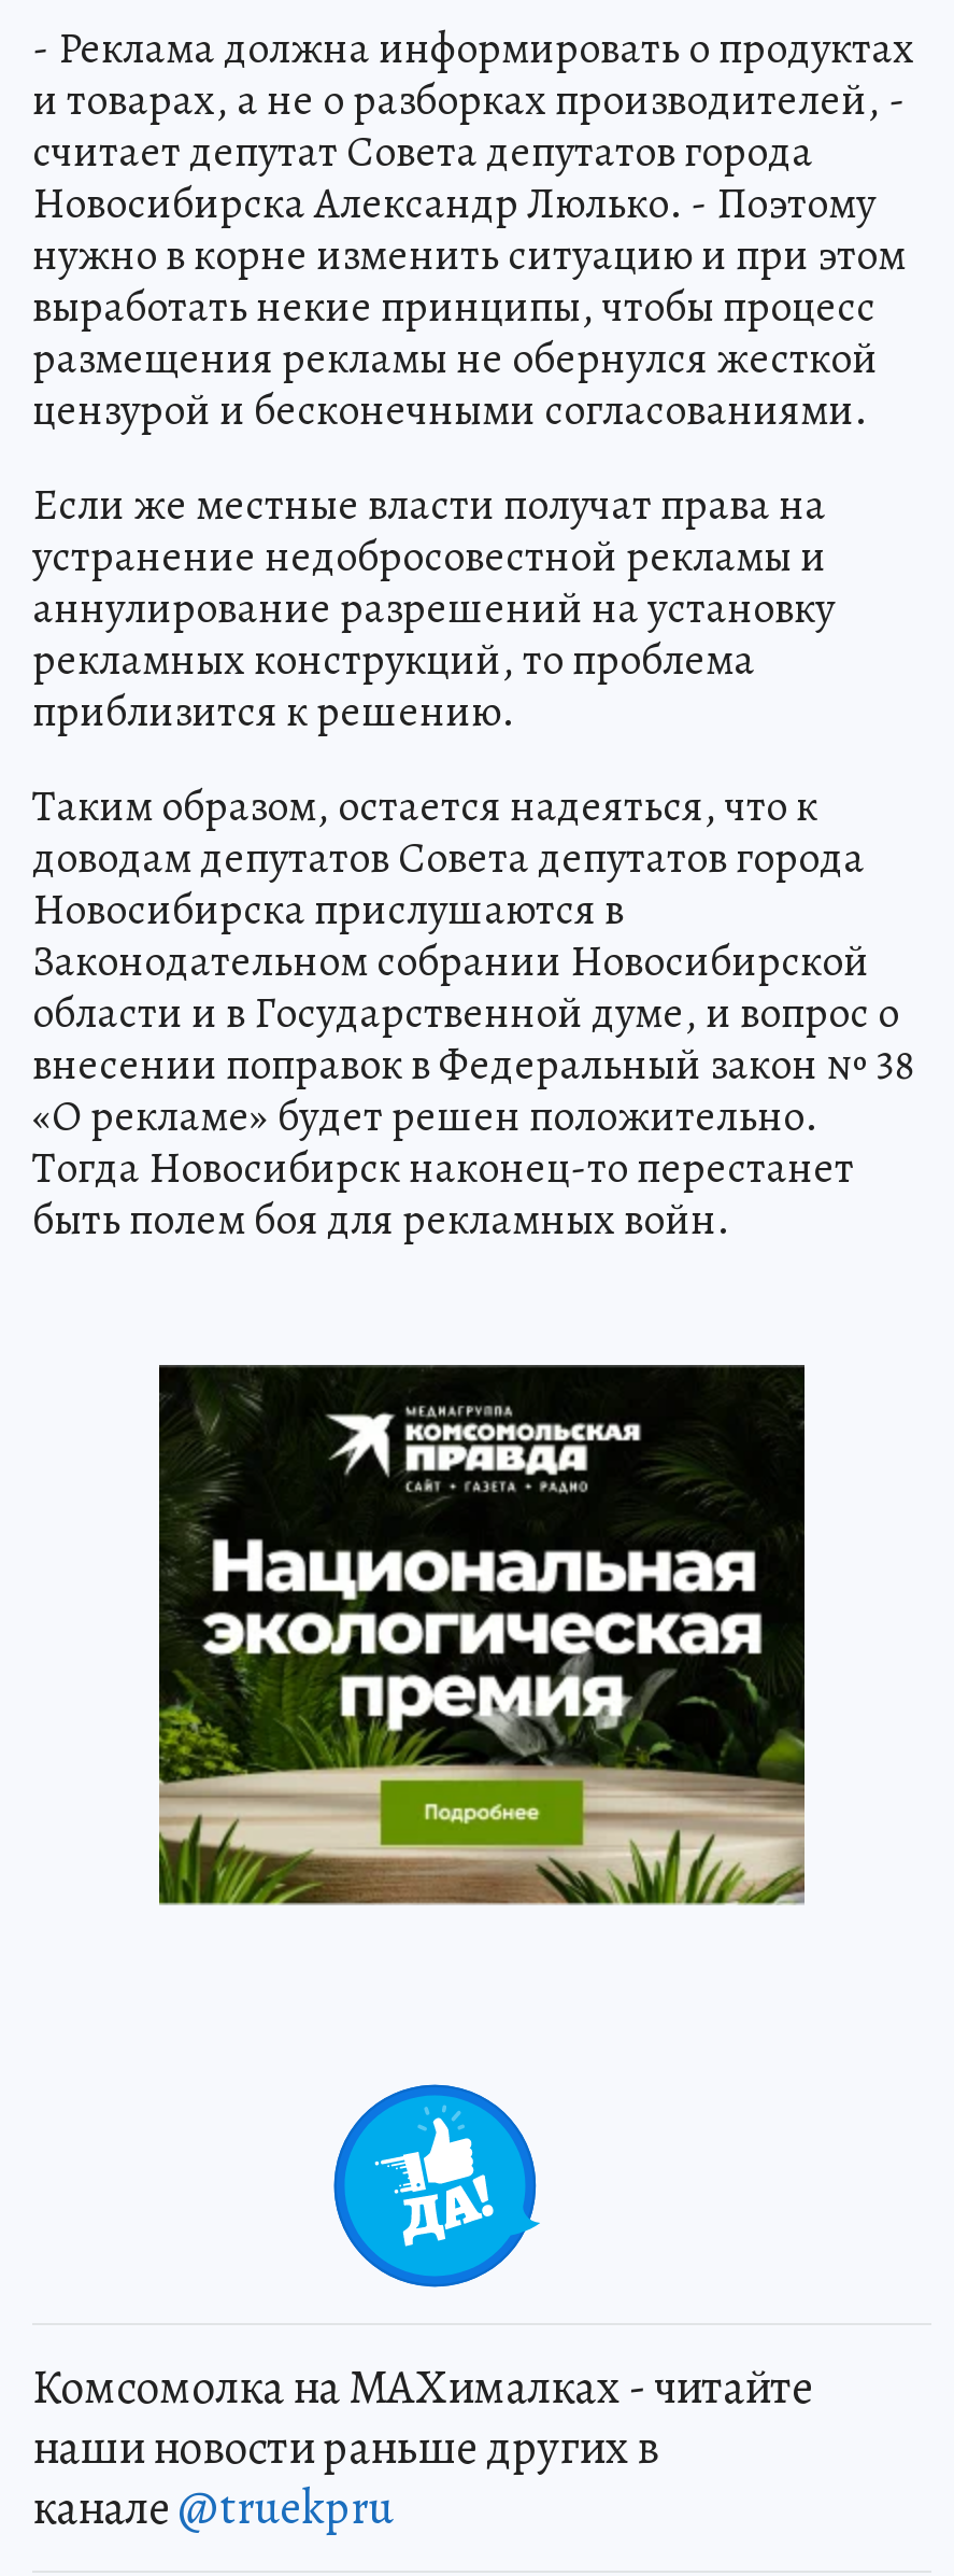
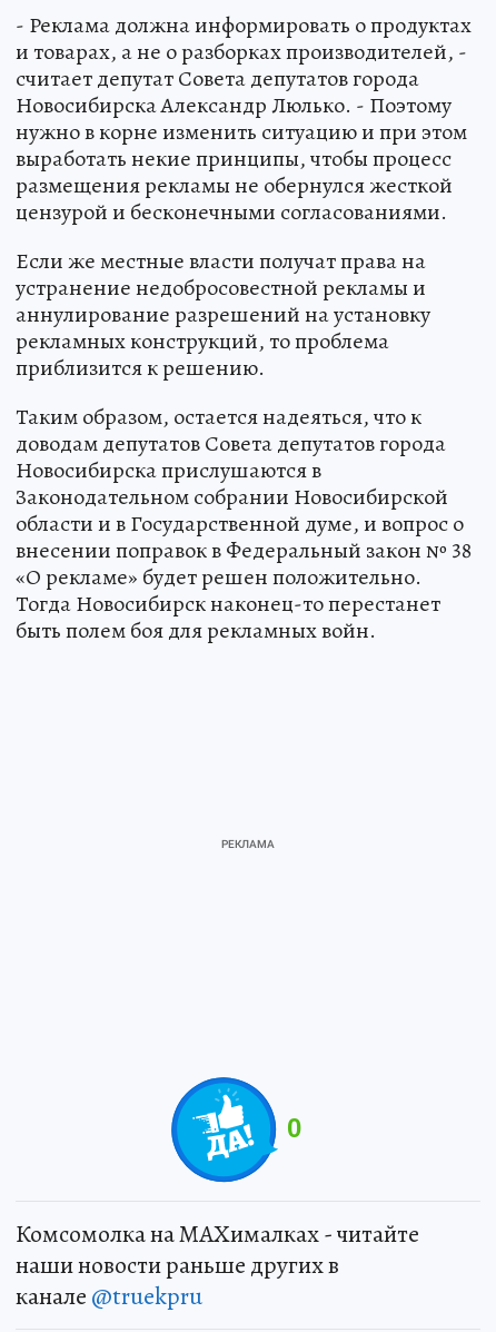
+ 0

- [image]
